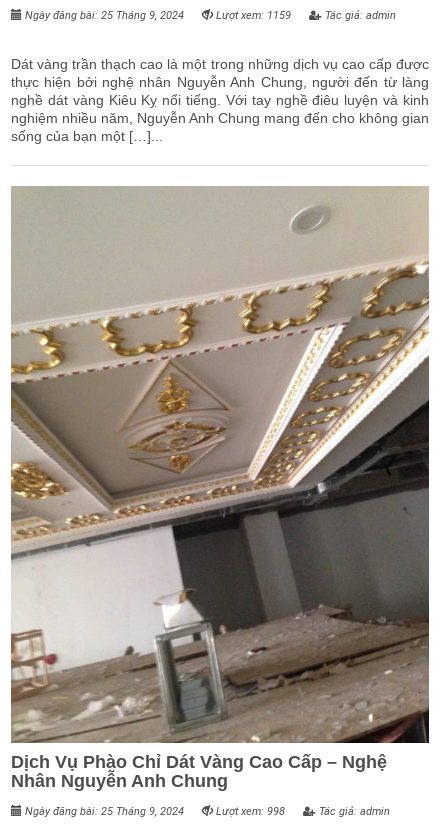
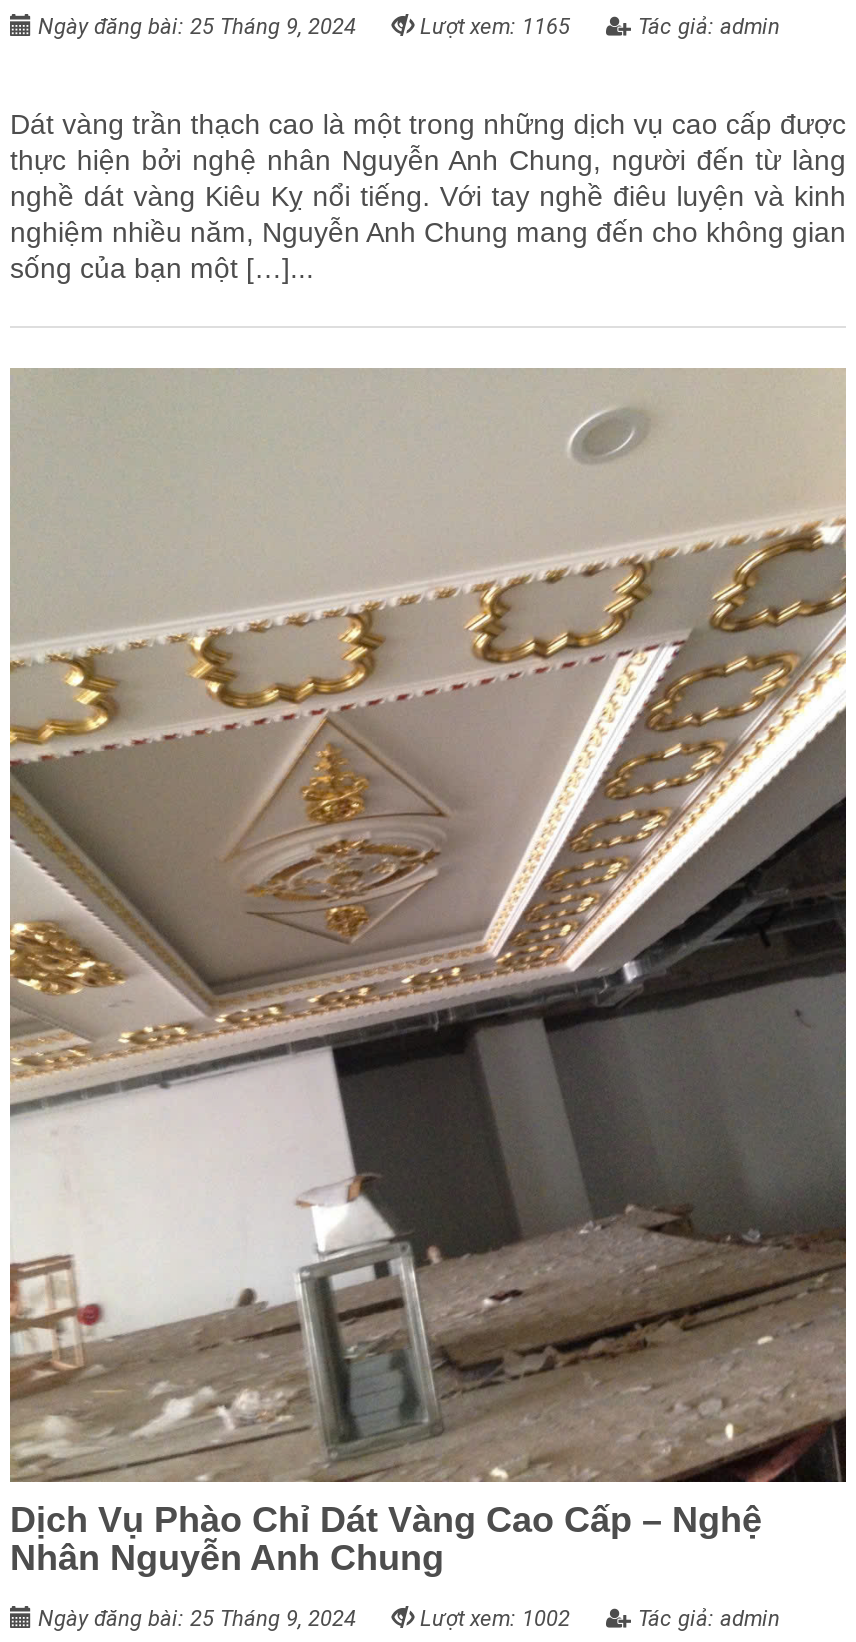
- Ngày đăng bài: 25 Tháng 9, 2024 Lượt xem: 1159
+ Ngày đăng bài: 25 Tháng 9, 2024 Lượt xem: 1165

- Ngày đăng bài: 25 Tháng 9, 2024 Lượt xem: 998
+ Ngày đăng bài: 25 Tháng 9, 2024 Lượt xem: 1002
